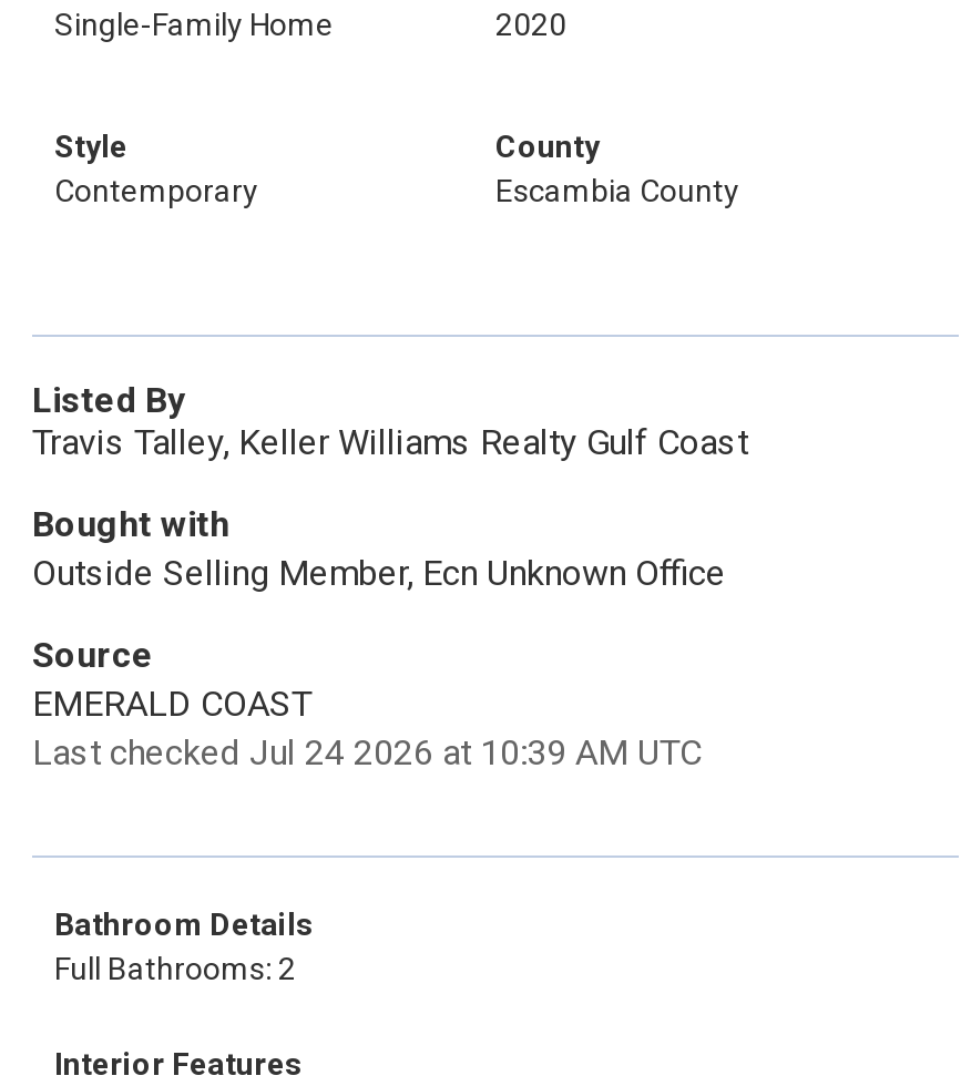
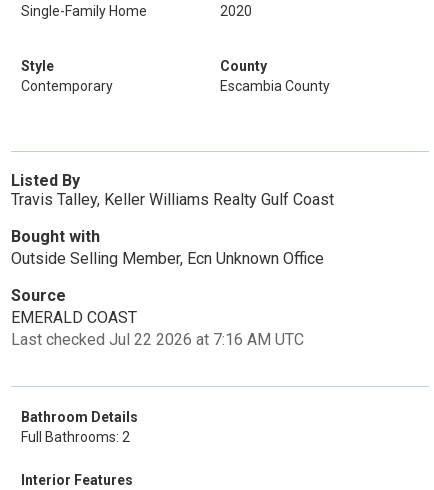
- Last checked Jul 24 2026 at 10:39 AM UTC
+ Last checked Jul 22 2026 at 7:16 AM UTC
